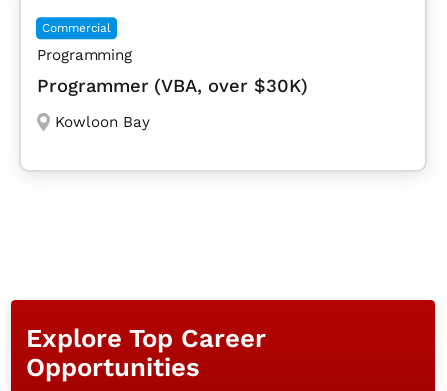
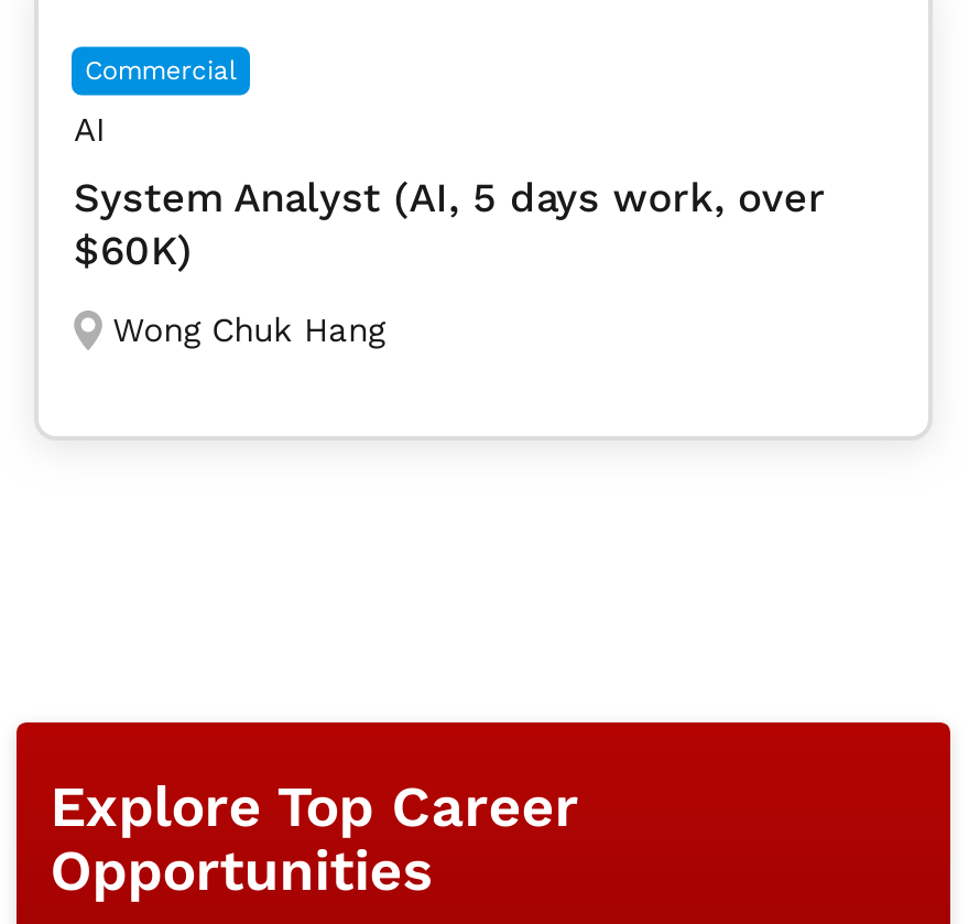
- Programming
+ AI

- Programmer (VBA, over $30K)
+ System Analyst (AI, 5 days work, over
+ $60K)

- Kowloon Bay
+ Wong Chuk Hang
